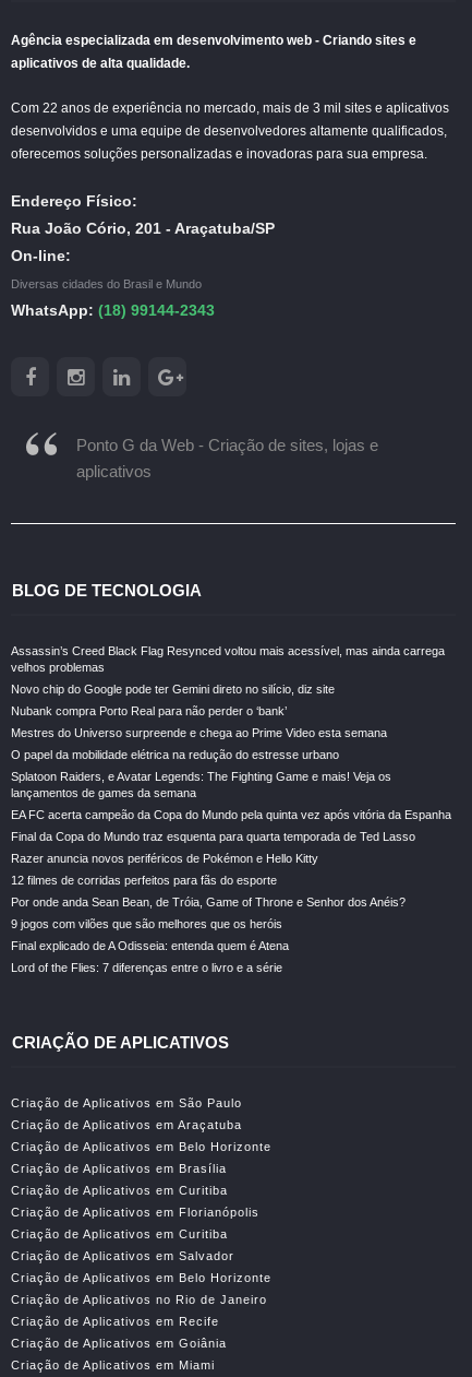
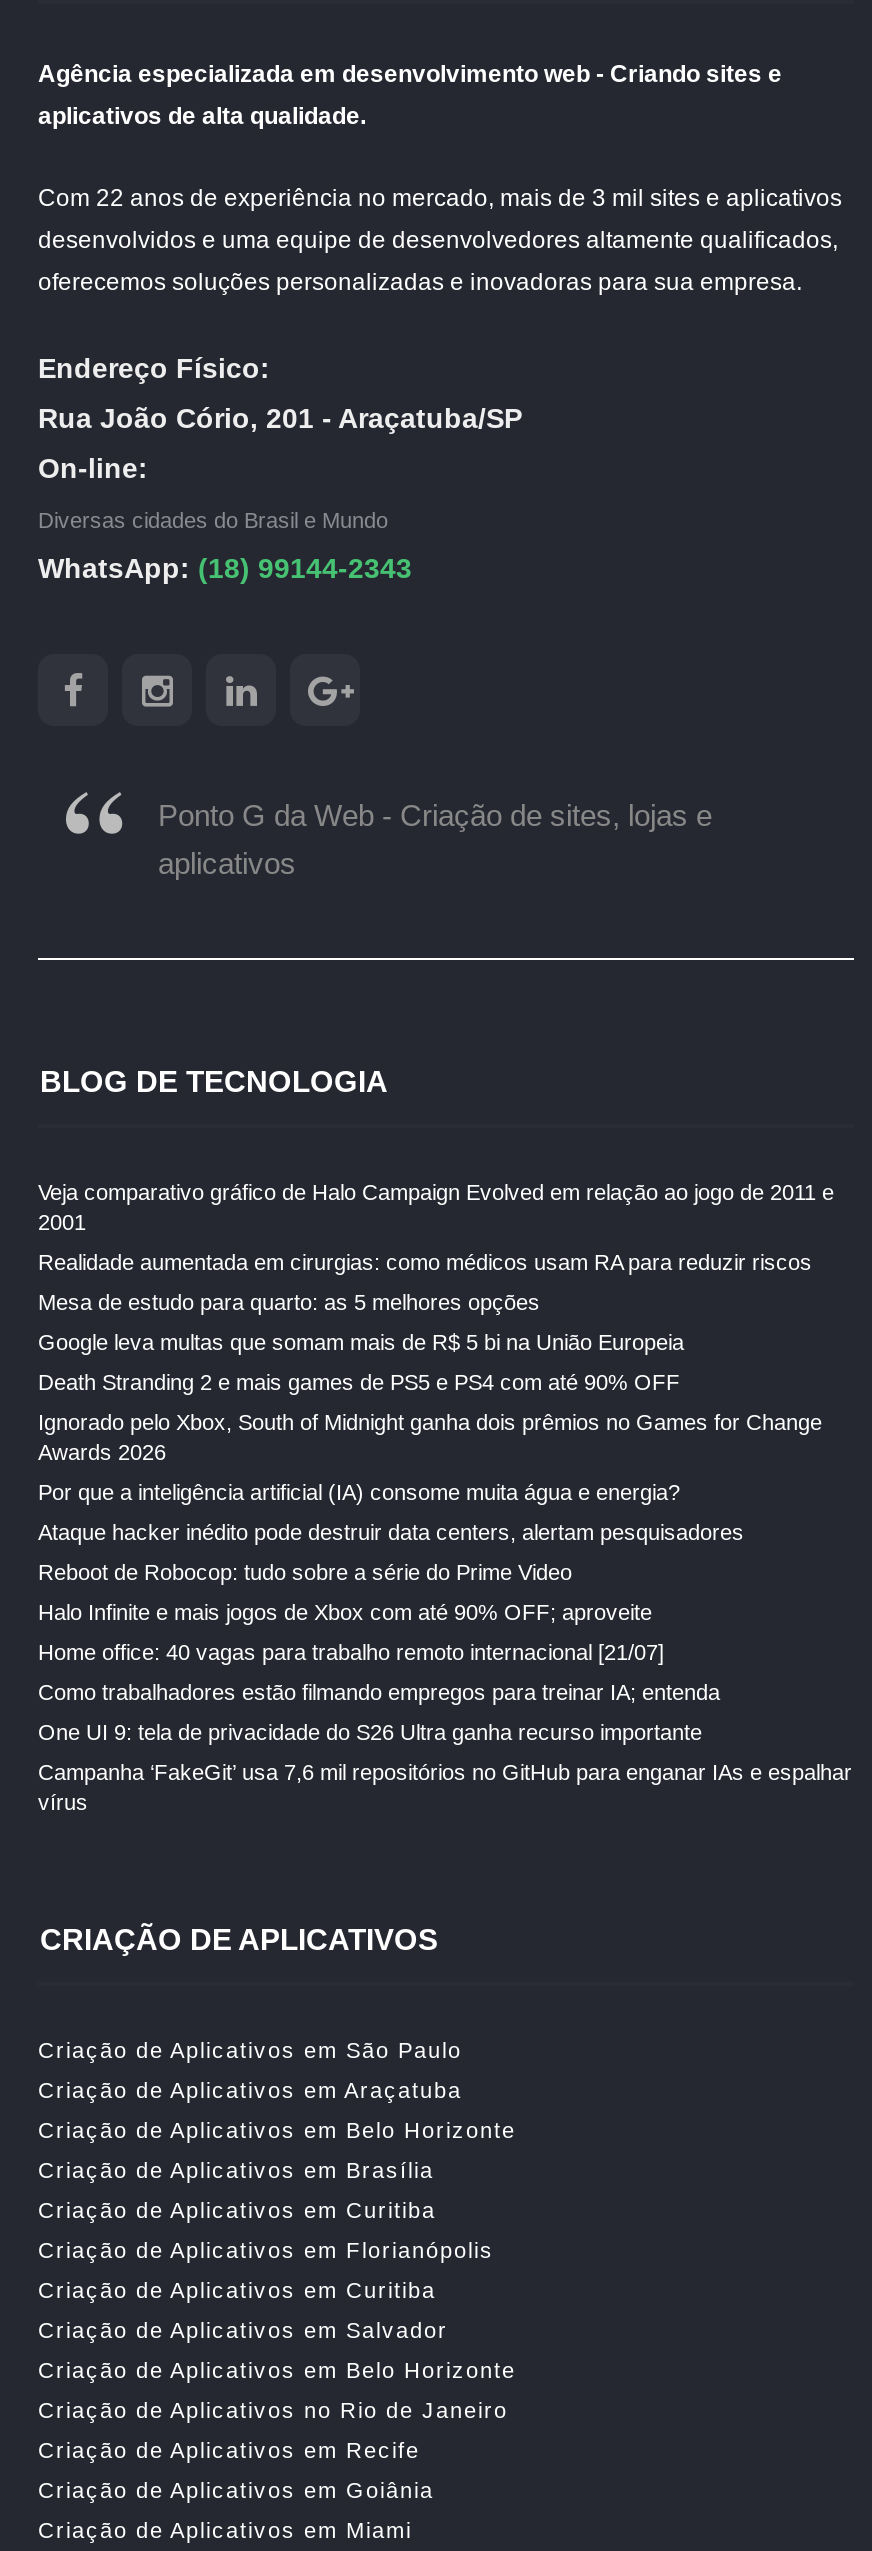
- Assassin’s Creed Black Flag Resynced voltou mais acessível, mas ainda carrega
- velhos problemas
+ Veja comparativo gráfico de Halo Campaign Evolved em relação ao jogo de 2011 e
+ 2001

- Novo chip do Google pode ter Gemini direto no silício, diz site
+ Realidade aumentada em cirurgias: como médicos usam RA para reduzir riscos

- Nubank compra Porto Real para não perder o ‘bank’
+ Mesa de estudo para quarto: as 5 melhores opções

- Mestres do Universo surpreende e chega ao Prime Video esta semana
+ Google leva multas que somam mais de R$ 5 bi na União Europeia

- O papel da mobilidade elétrica na redução do estresse urbano
+ Death Stranding 2 e mais games de PS5 e PS4 com até 90% OFF

- Splatoon Raiders, e Avatar Legends: The Fighting Game e mais! Veja os
- lançamentos de games da semana
+ Ignorado pelo Xbox, South of Midnight ganha dois prêmios no Games for Change
+ Awards 2026

- EA FC acerta campeão da Copa do Mundo pela quinta vez após vitória da Espanha
+ Por que a inteligência artificial (IA) consome muita água e energia?

- Final da Copa do Mundo traz esquenta para quarta temporada de Ted Lasso
+ Ataque hacker inédito pode destruir data centers, alertam pesquisadores

- Razer anuncia novos periféricos de Pokémon e Hello Kitty
+ Reboot de Robocop: tudo sobre a série do Prime Video

- 12 filmes de corridas perfeitos para fãs do esporte
+ Halo Infinite e mais jogos de Xbox com até 90% OFF; aproveite

- Por onde anda Sean Bean, de Tróia, Game of Throne e Senhor dos Anéis?
+ Home office: 40 vagas para trabalho remoto internacional [21/07]

- 9 jogos com vilões que são melhores que os heróis
+ Como trabalhadores estão filmando empregos para treinar IA; entenda

- Final explicado de A Odisseia: entenda quem é Atena
+ One UI 9: tela de privacidade do S26 Ultra ganha recurso importante

- Lord of the Flies: 7 diferenças entre o livro e a série
+ Campanha ‘FakeGit’ usa 7,6 mil repositórios no GitHub para enganar IAs e espalhar
+ vírus
